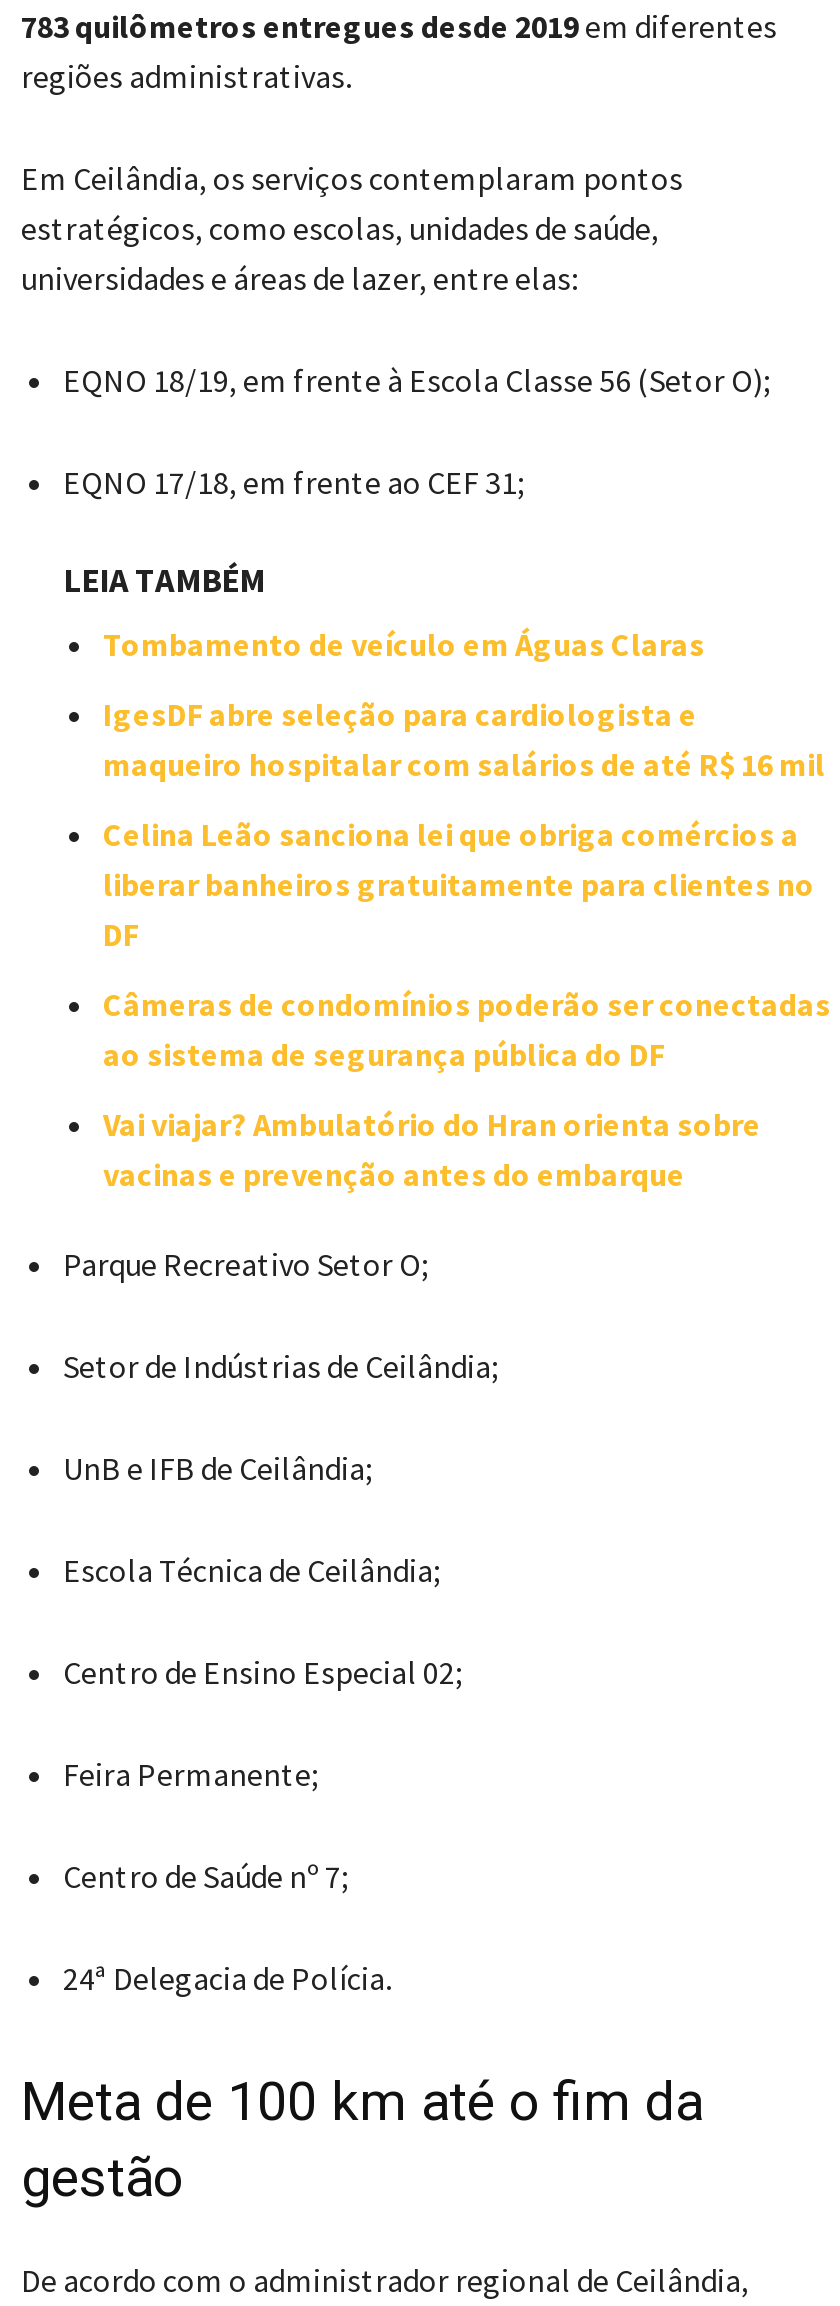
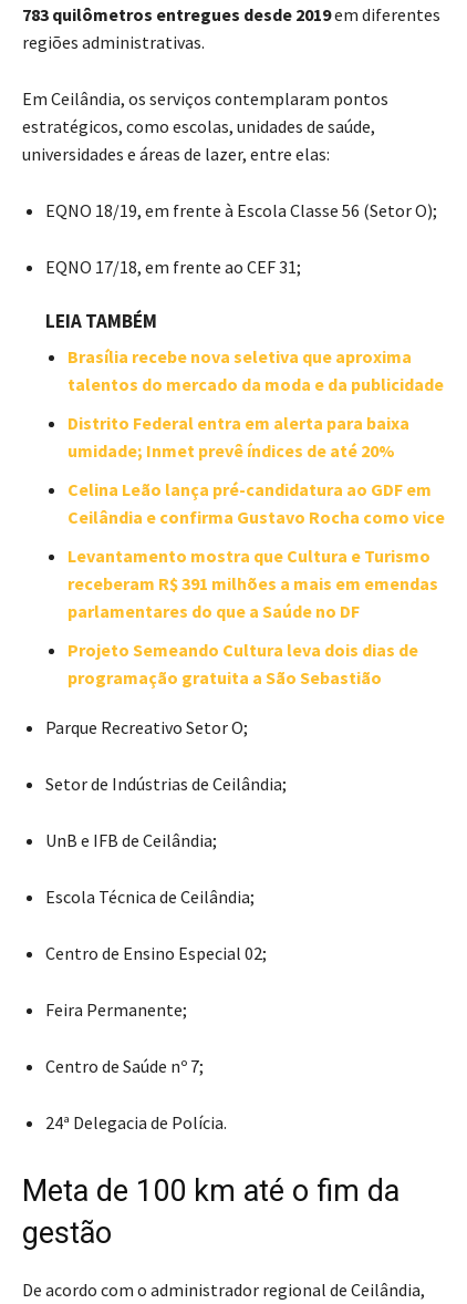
- Tombamento de veículo em Águas Claras
+ Brasília recebe nova seletiva que aproxima
+ talentos do mercado da moda e da publicidade

- IgesDF abre seleção para cardiologista e
- maqueiro hospitalar com salários de até R$ 16 mil
+ Distrito Federal entra em alerta para baixa
+ umidade; Inmet prevê índices de até 20%

- Celina Leão sanciona lei que obriga comércios a
- liberar banheiros gratuitamente para clientes no
- DF
+ Celina Leão lança pré-candidatura ao GDF em
+ Ceilândia e confirma Gustavo Rocha como vice

- Câmeras de condomínios poderão ser conectadas
- ao sistema de segurança pública do DF
+ Levantamento mostra que Cultura e Turismo
+ receberam R$ 391 milhões a mais em emendas
+ parlamentares do que a Saúde no DF

- Vai viajar? Ambulatório do Hran orienta sobre
- vacinas e prevenção antes do embarque
+ Projeto Semeando Cultura leva dois dias de
+ programação gratuita a São Sebastião
